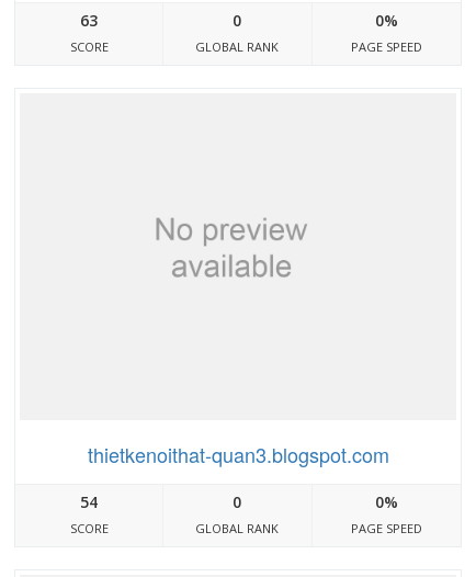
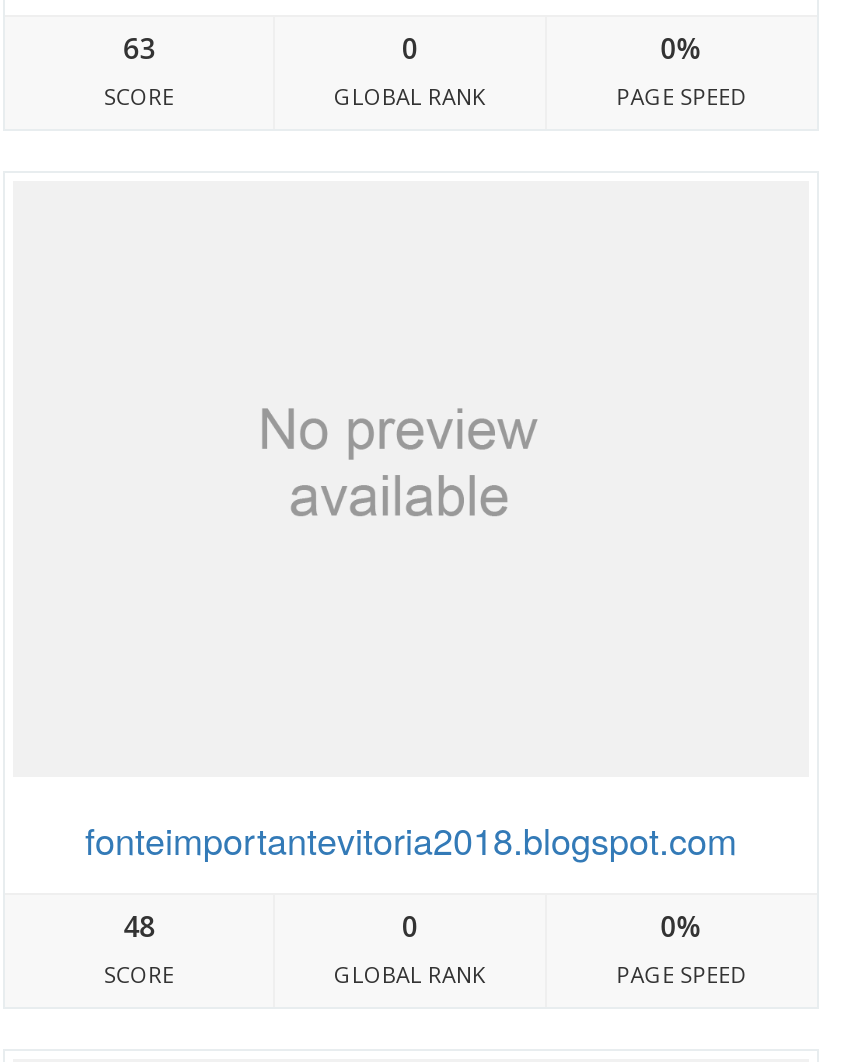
- thietkenoithat-quan3.blogspot.com
+ fonteimportantevitoria2018.blogspot.com

- 54
+ 48
